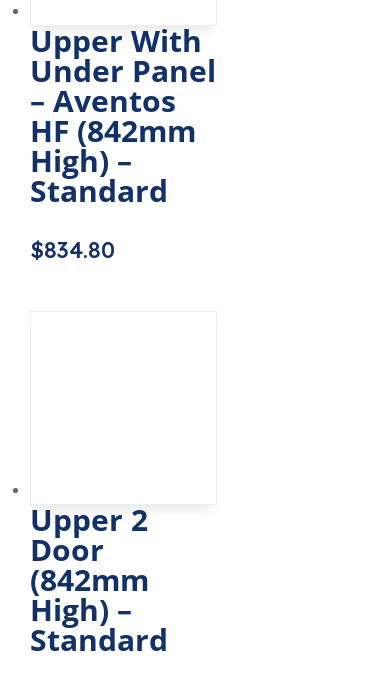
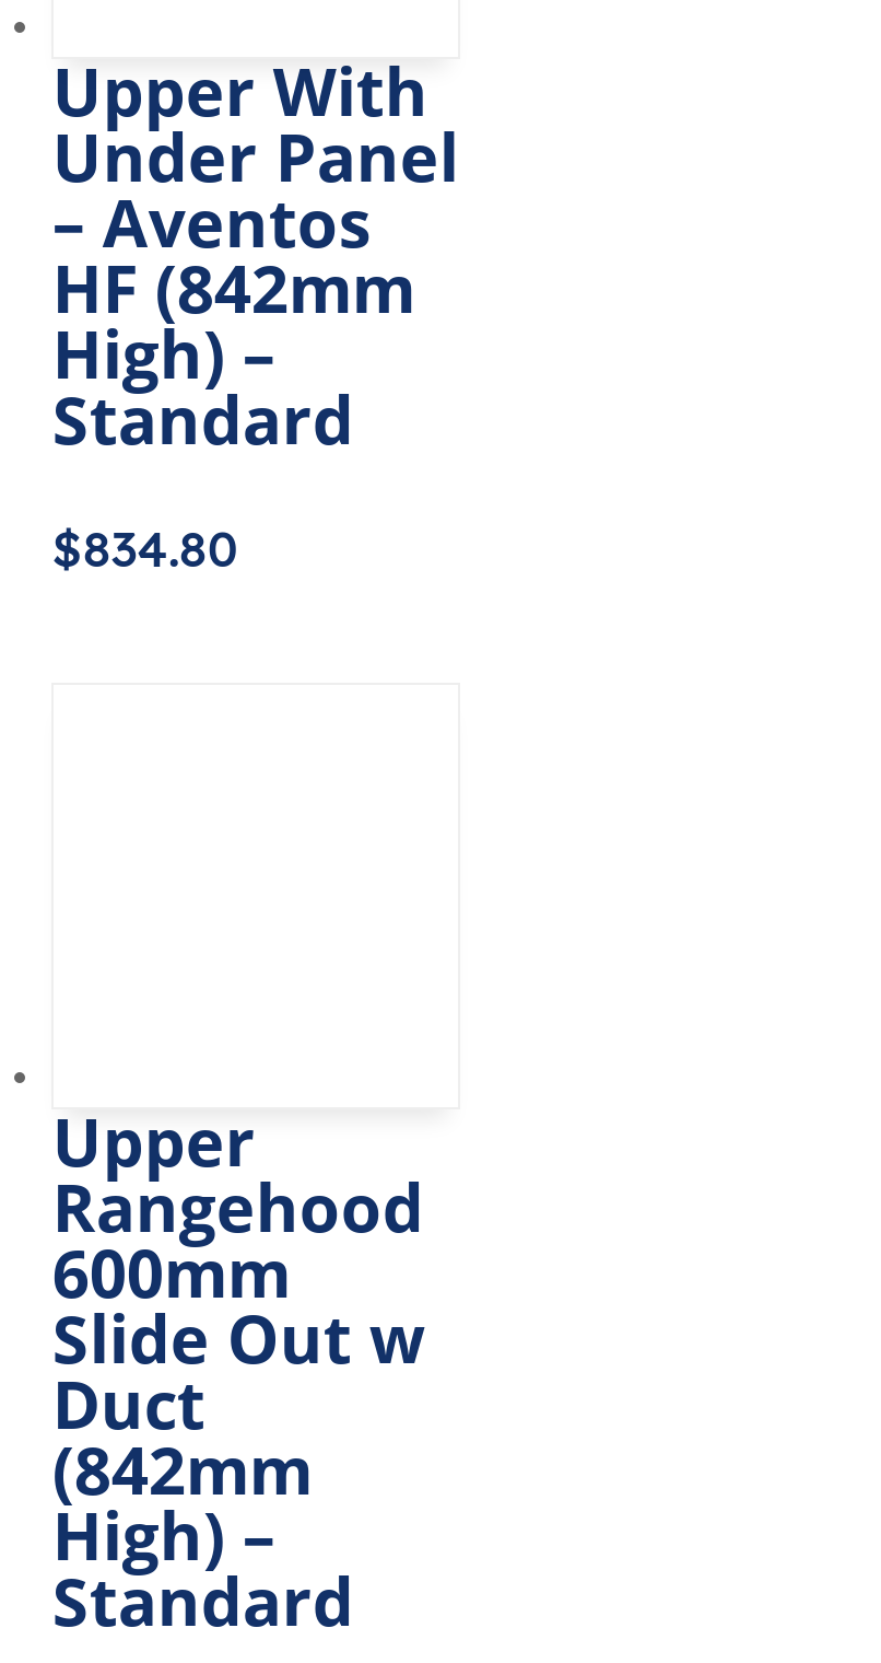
- Upper 2
- Door
+ Upper
+ Rangehood
+ 600mm
+ Slide Out w
+ Duct
